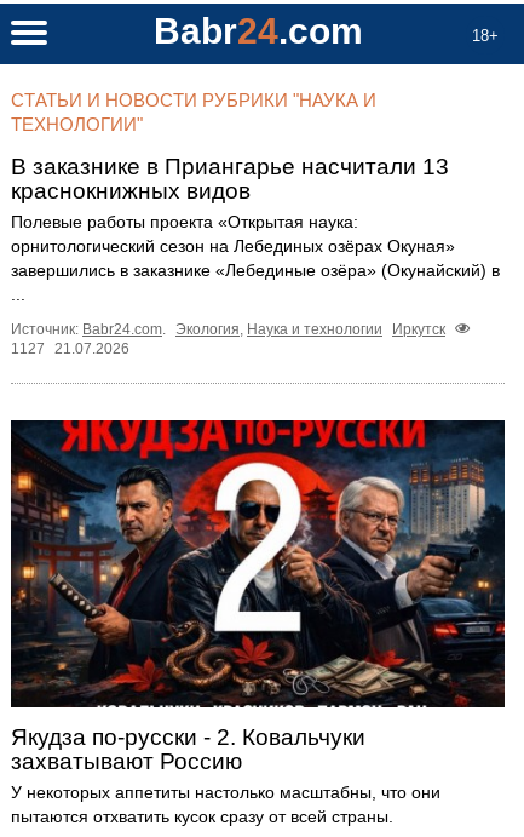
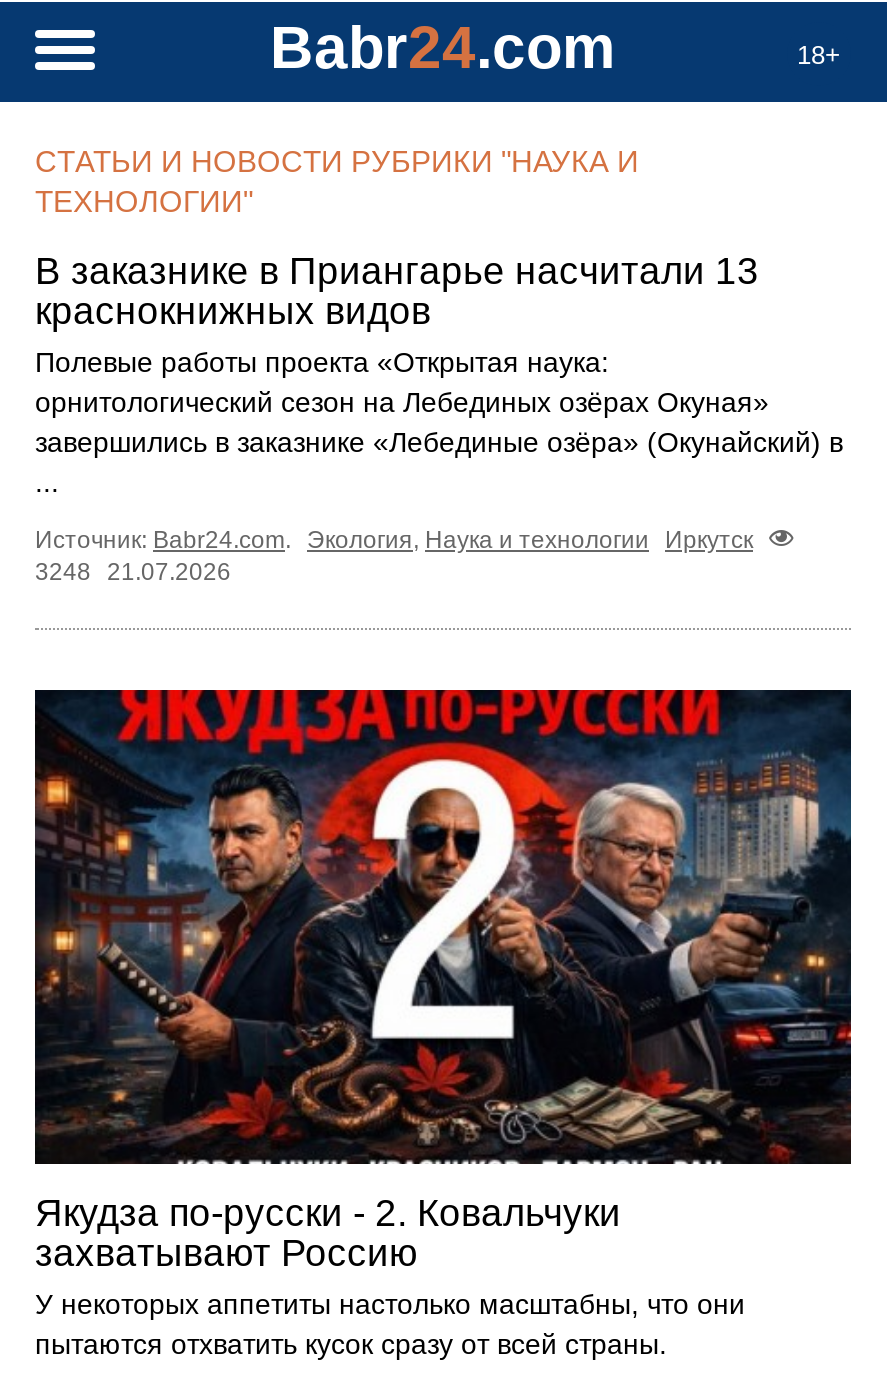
- 1127 21.07.2026
+ 3248 21.07.2026
